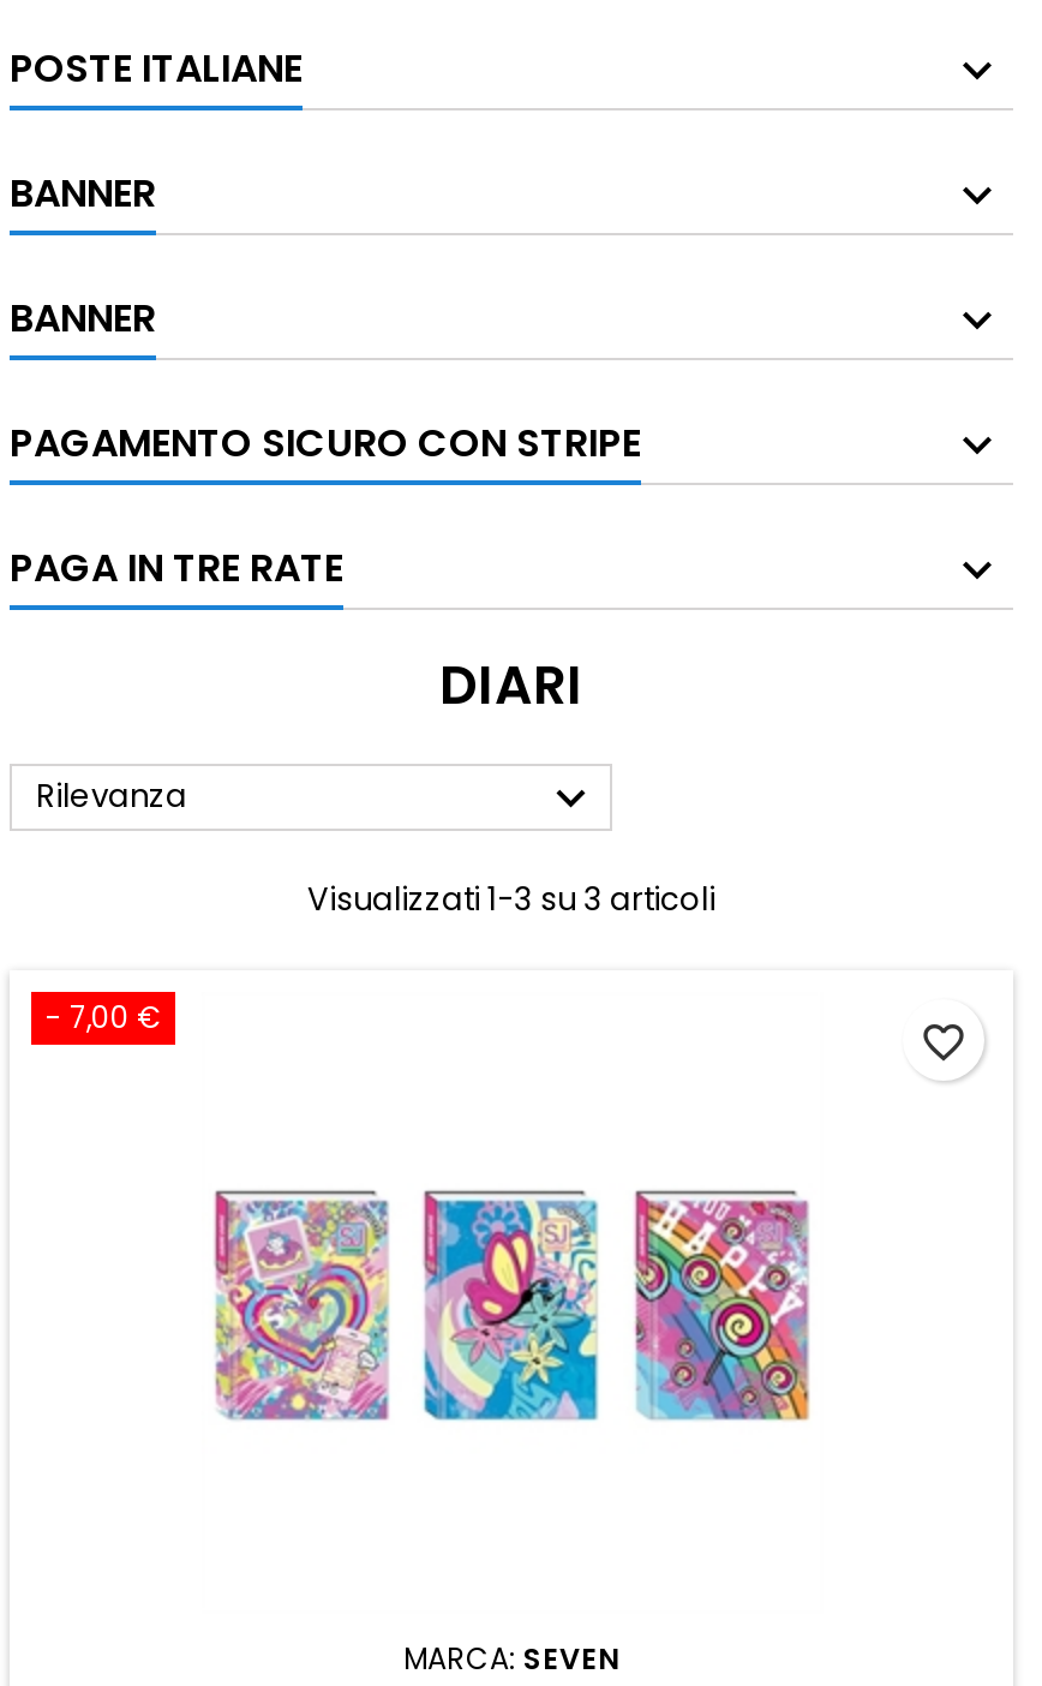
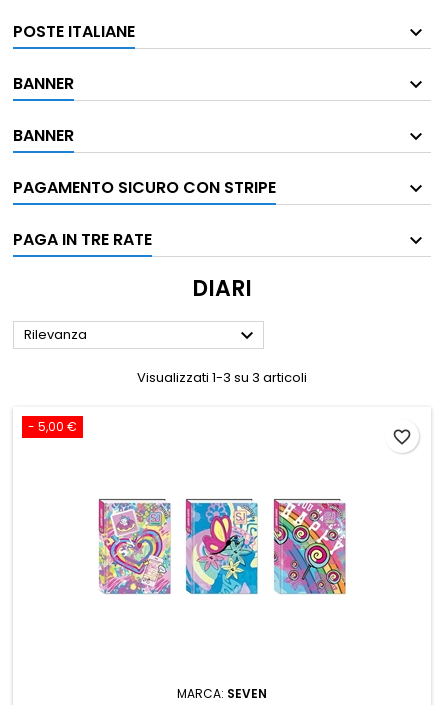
- - 7,00 €
+ - 5,00 €
